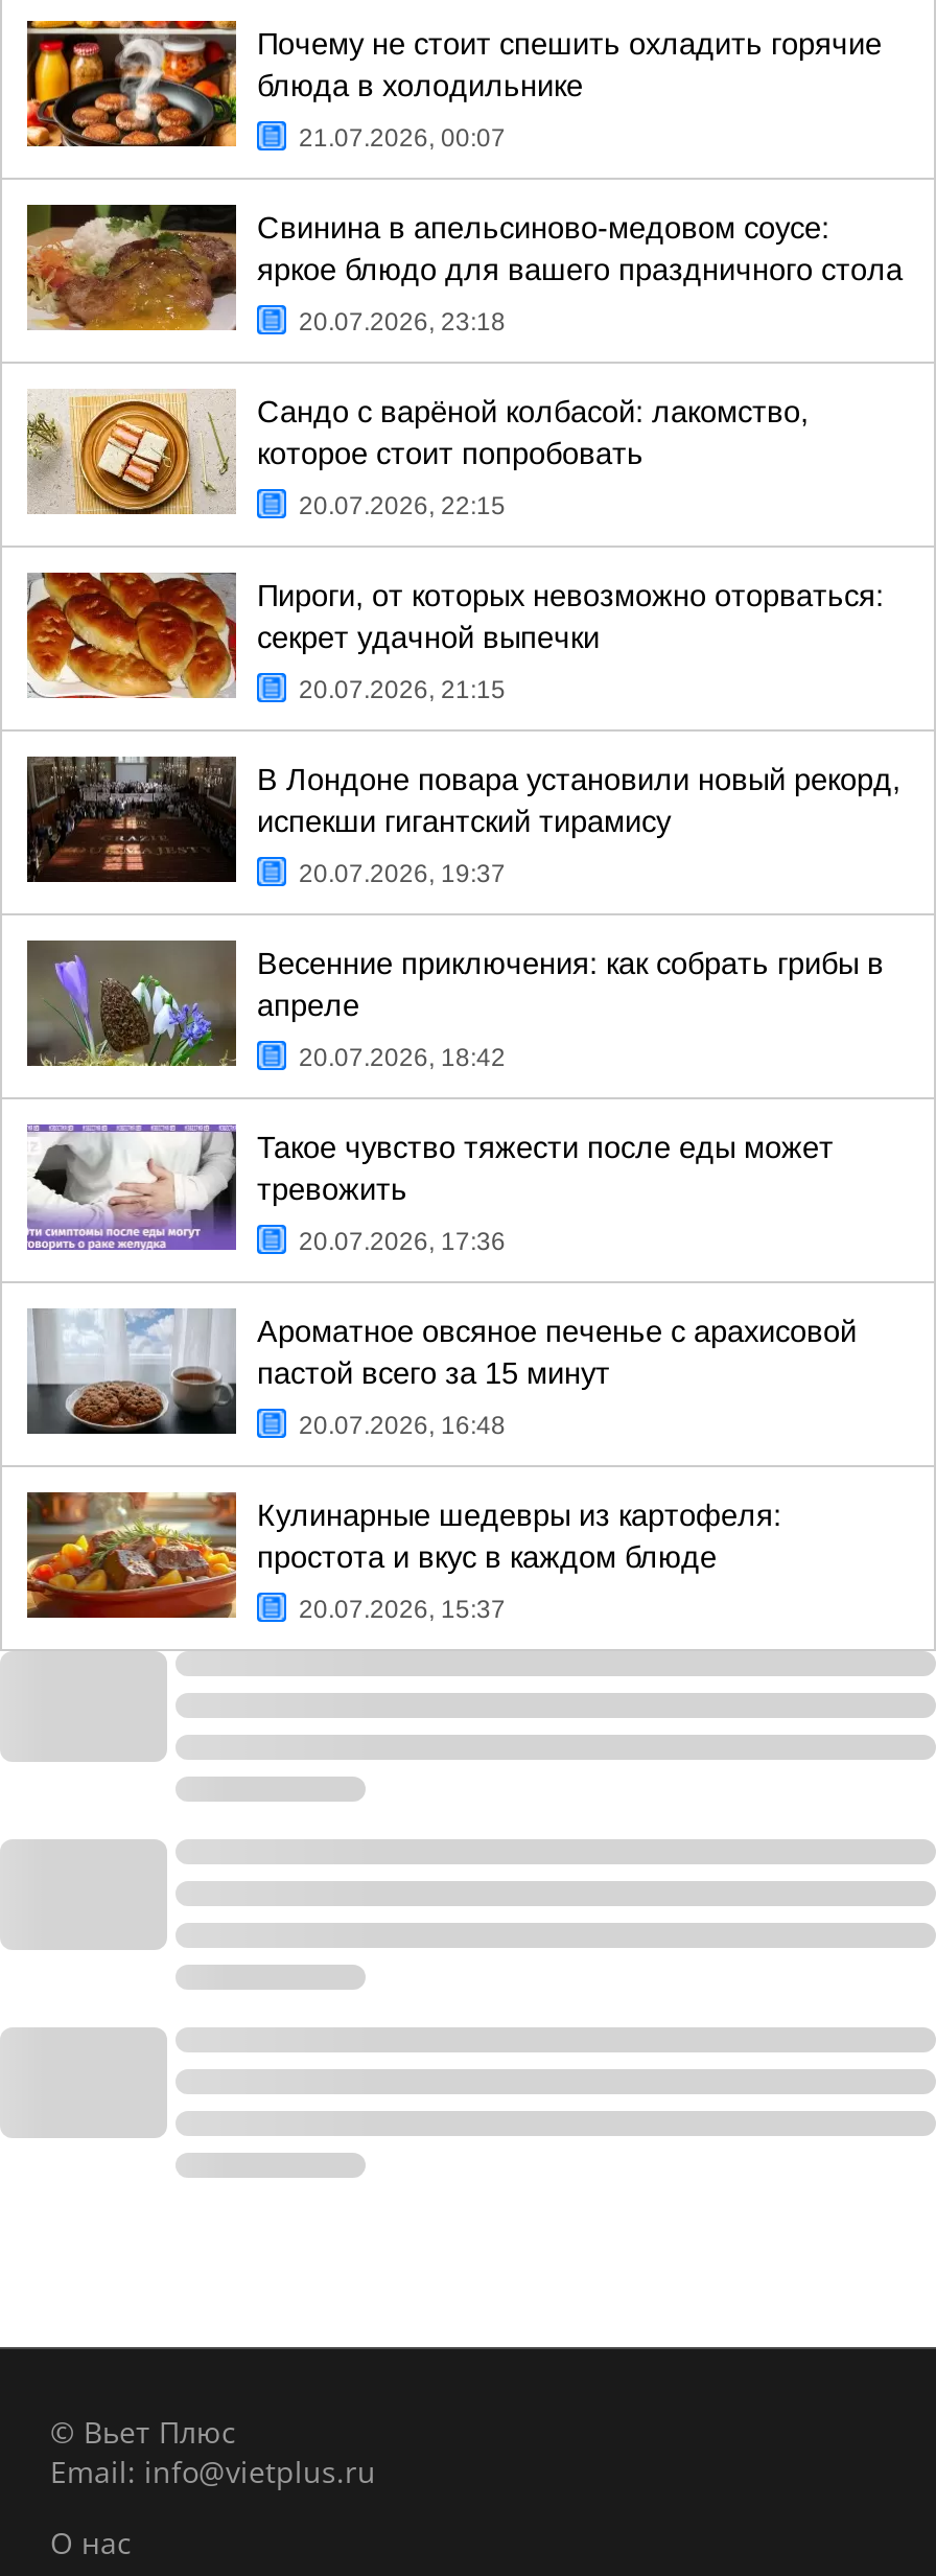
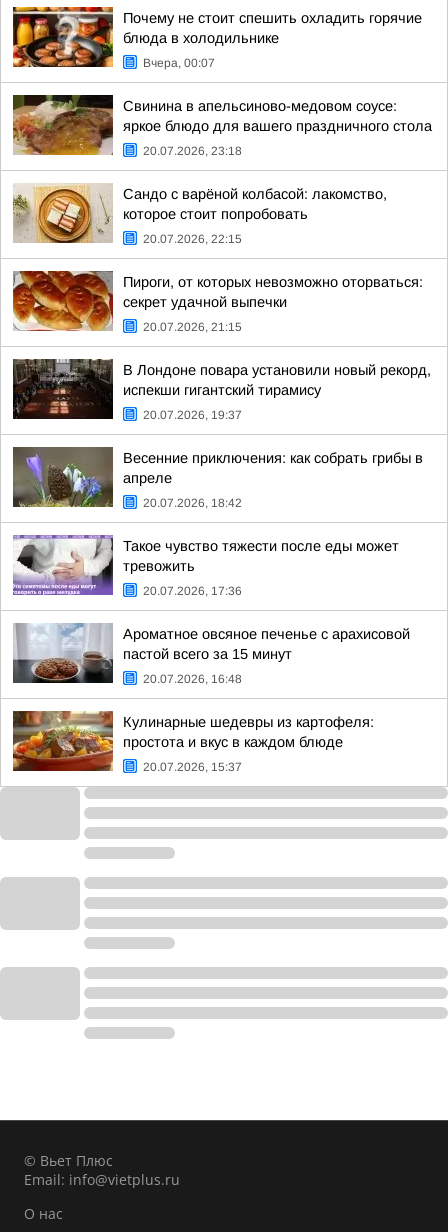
- 21.07.2026, 00:07
+ Вчера, 00:07
